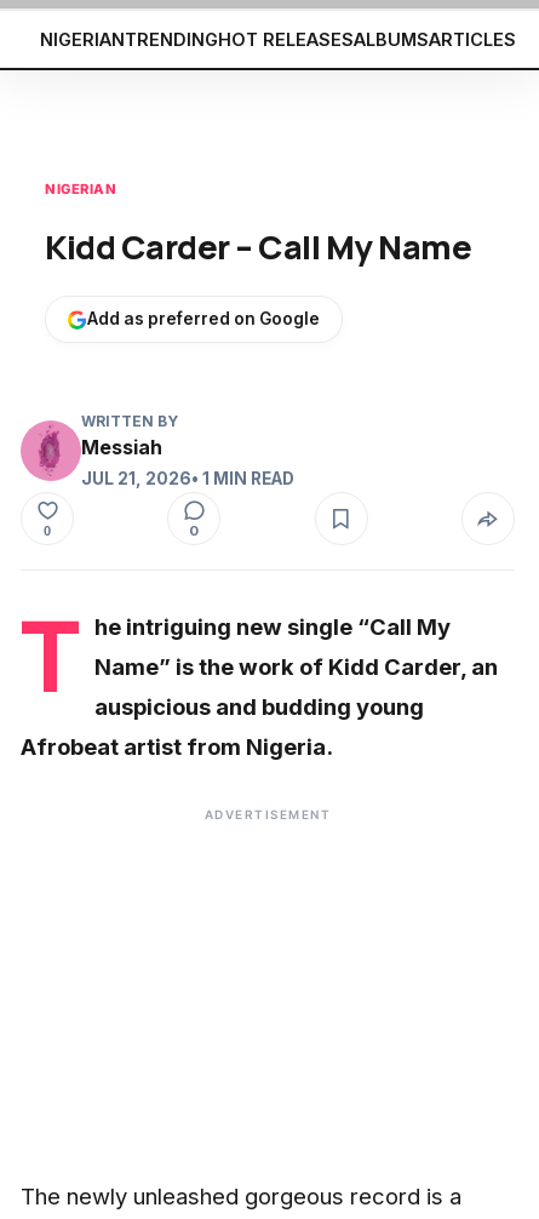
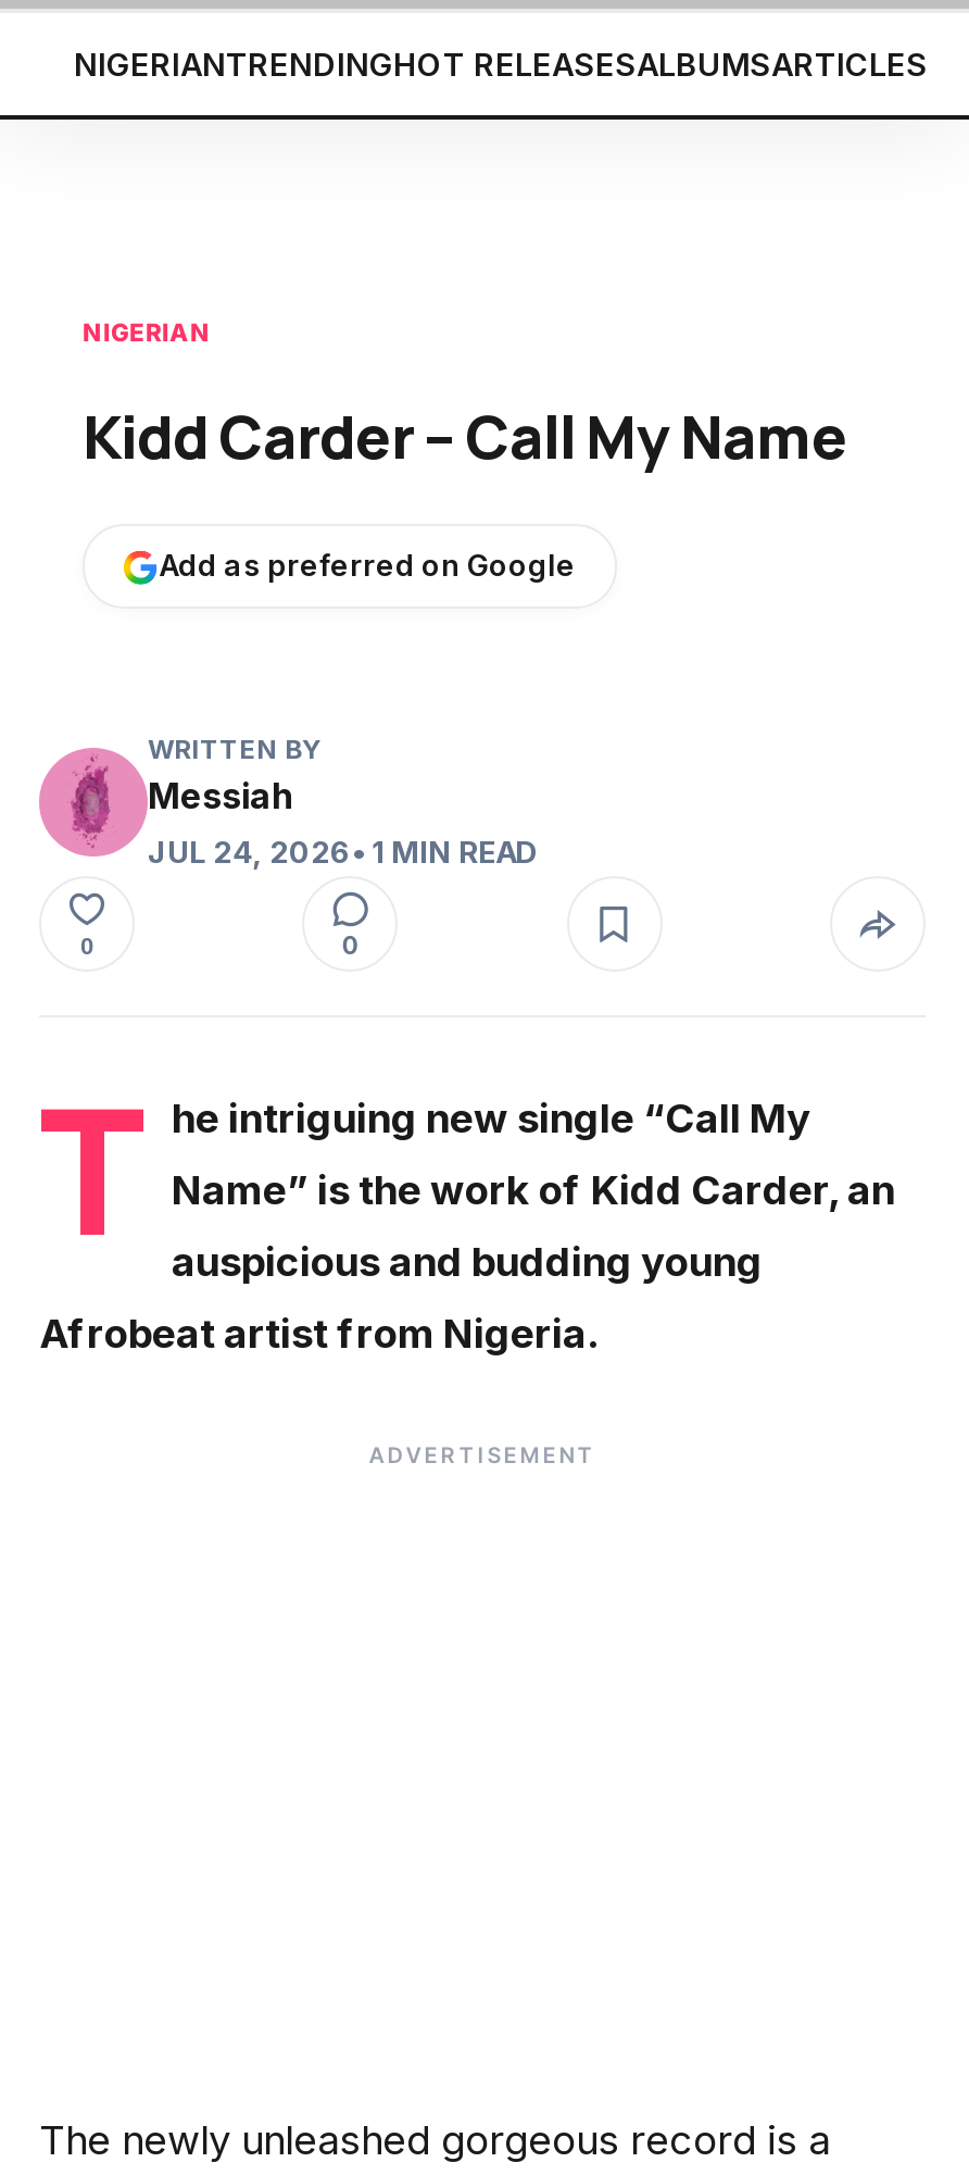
- JUL 21, 2026 • 1 MIN READ
+ JUL 24, 2026 • 1 MIN READ
